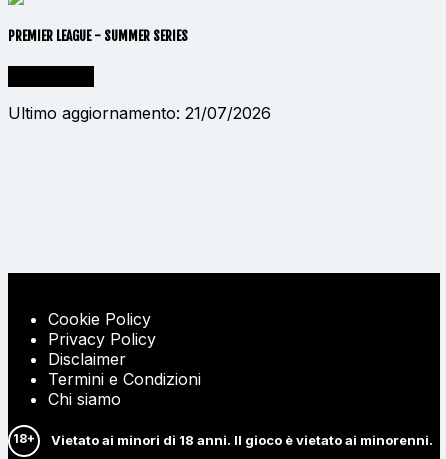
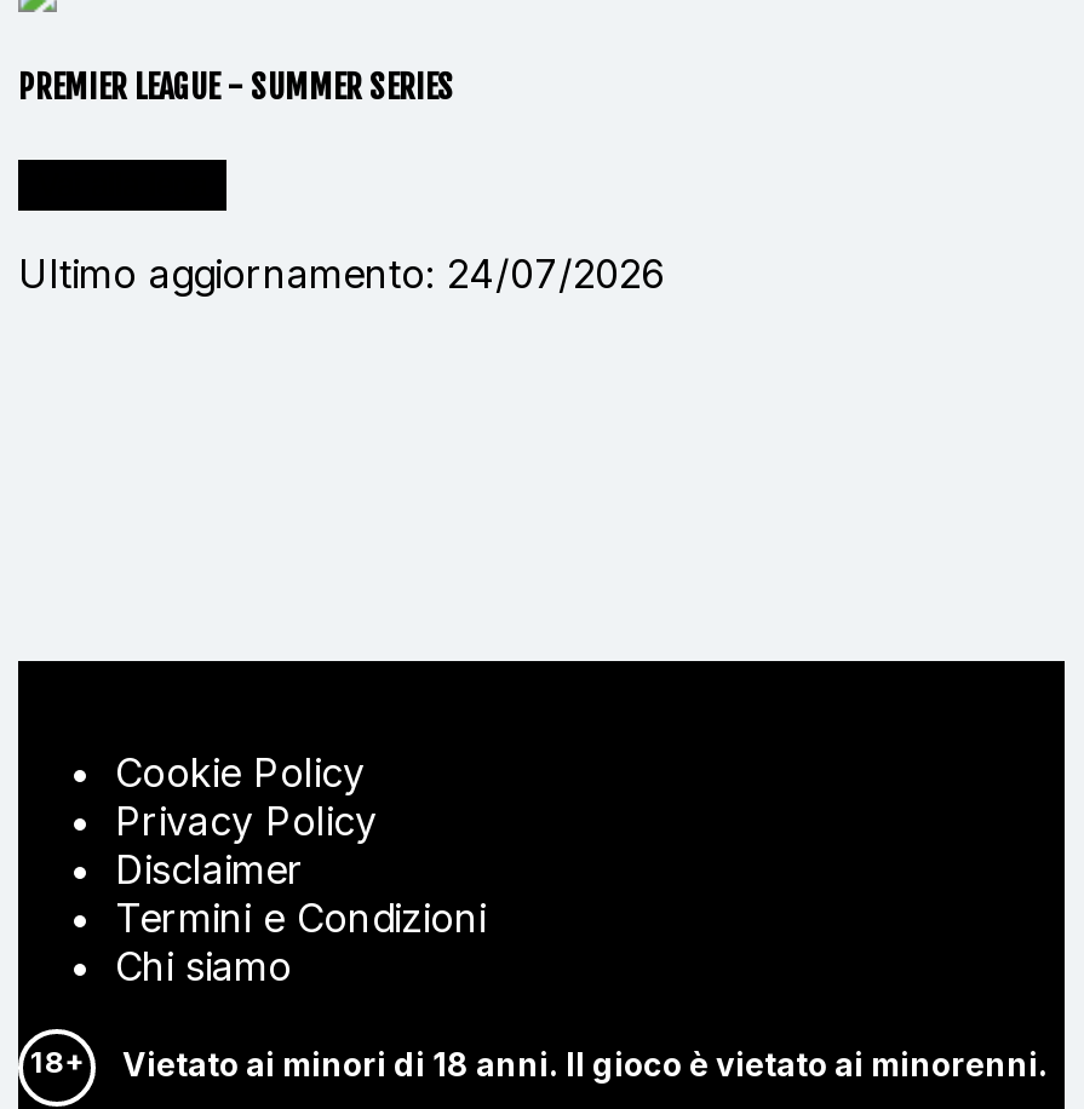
- Ultimo aggiornamento: 21/07/2026
+ Ultimo aggiornamento: 24/07/2026
